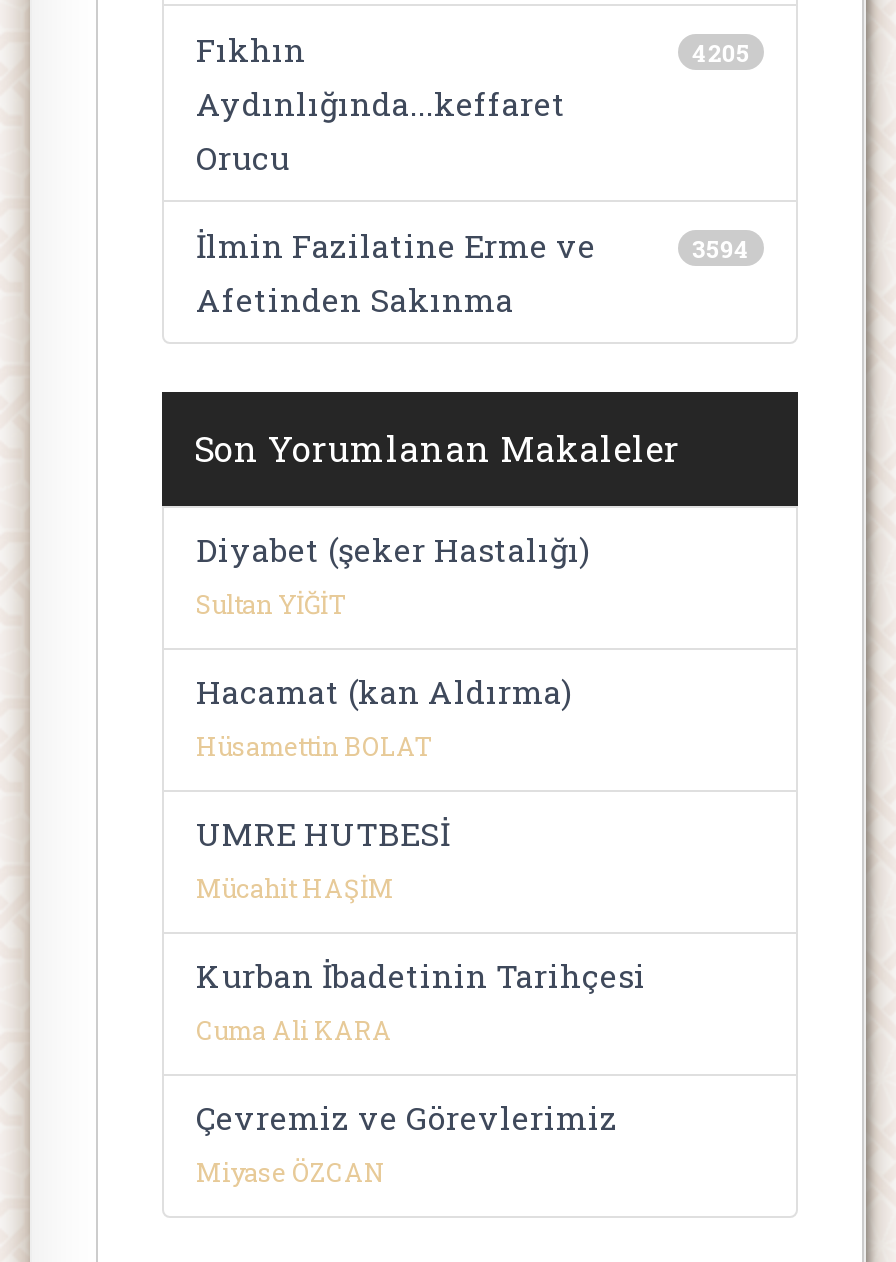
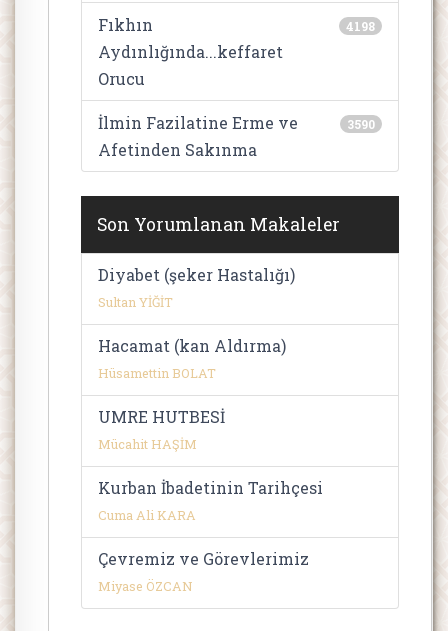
- 4205
+ 4198

- 3594
+ 3590
